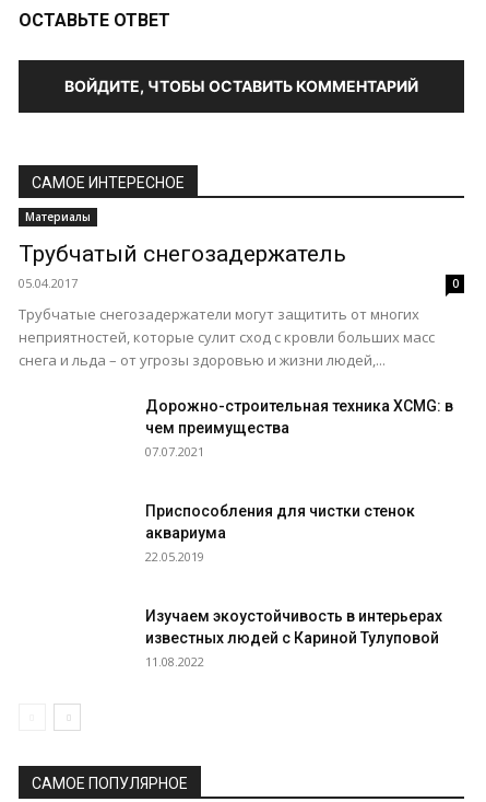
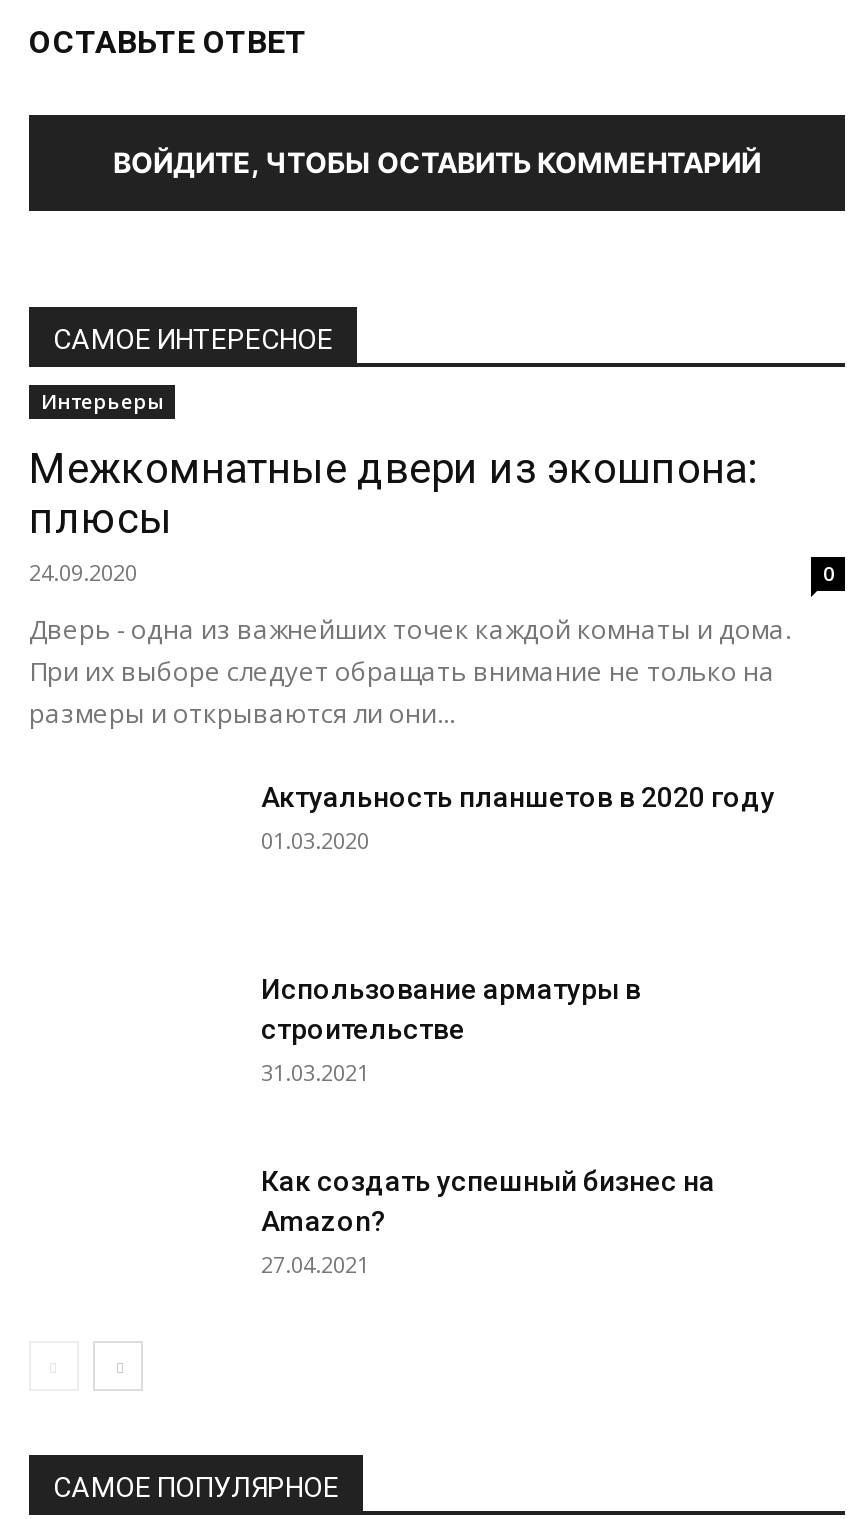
- Материалы
+ Интерьеры

- Трубчатый снегозадержатель
- 05.04.2017
+ Межкомнатные двери из экошпона:
+ плюсы
+ 24.09.2020

- Трубчатые снегозадержатели могут защитить от многих
- неприятностей, которые сулит сход с кровли больших масс
- снега и льда – от угрозы здоровью и жизни людей,...
+ Дверь - одна из важнейших точек каждой комнаты и дома.
+ При их выборе следует обращать внимание не только на
+ размеры и открываются ли они...

- Дорожно-строительная техника XCMG: в
- чем преимущества
- 07.07.2021
+ Актуальность планшетов в 2020 году
+ 01.03.2020

- Приспособления для чистки стенок
- аквариума
- 22.05.2019
+ Использование арматуры в
+ строительстве
+ 31.03.2021

- Изучаем экоустойчивость в интерьерах
- известных людей с Кариной Тулуповой
- 11.08.2022
+ Как создать успешный бизнес на
+ Amazon?
+ 27.04.2021
